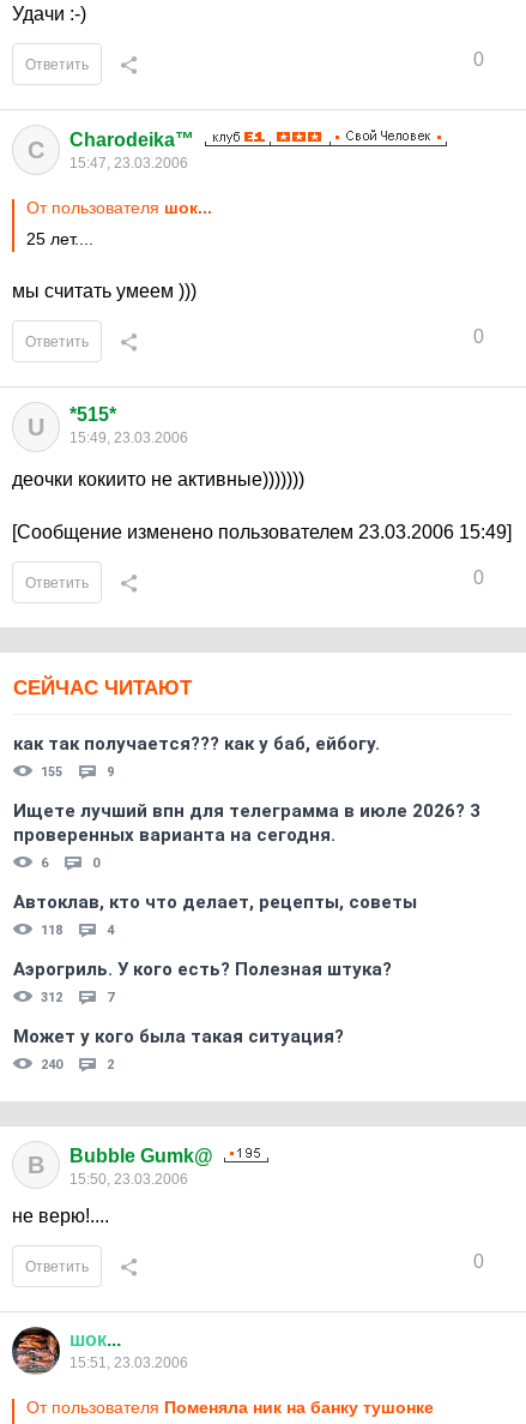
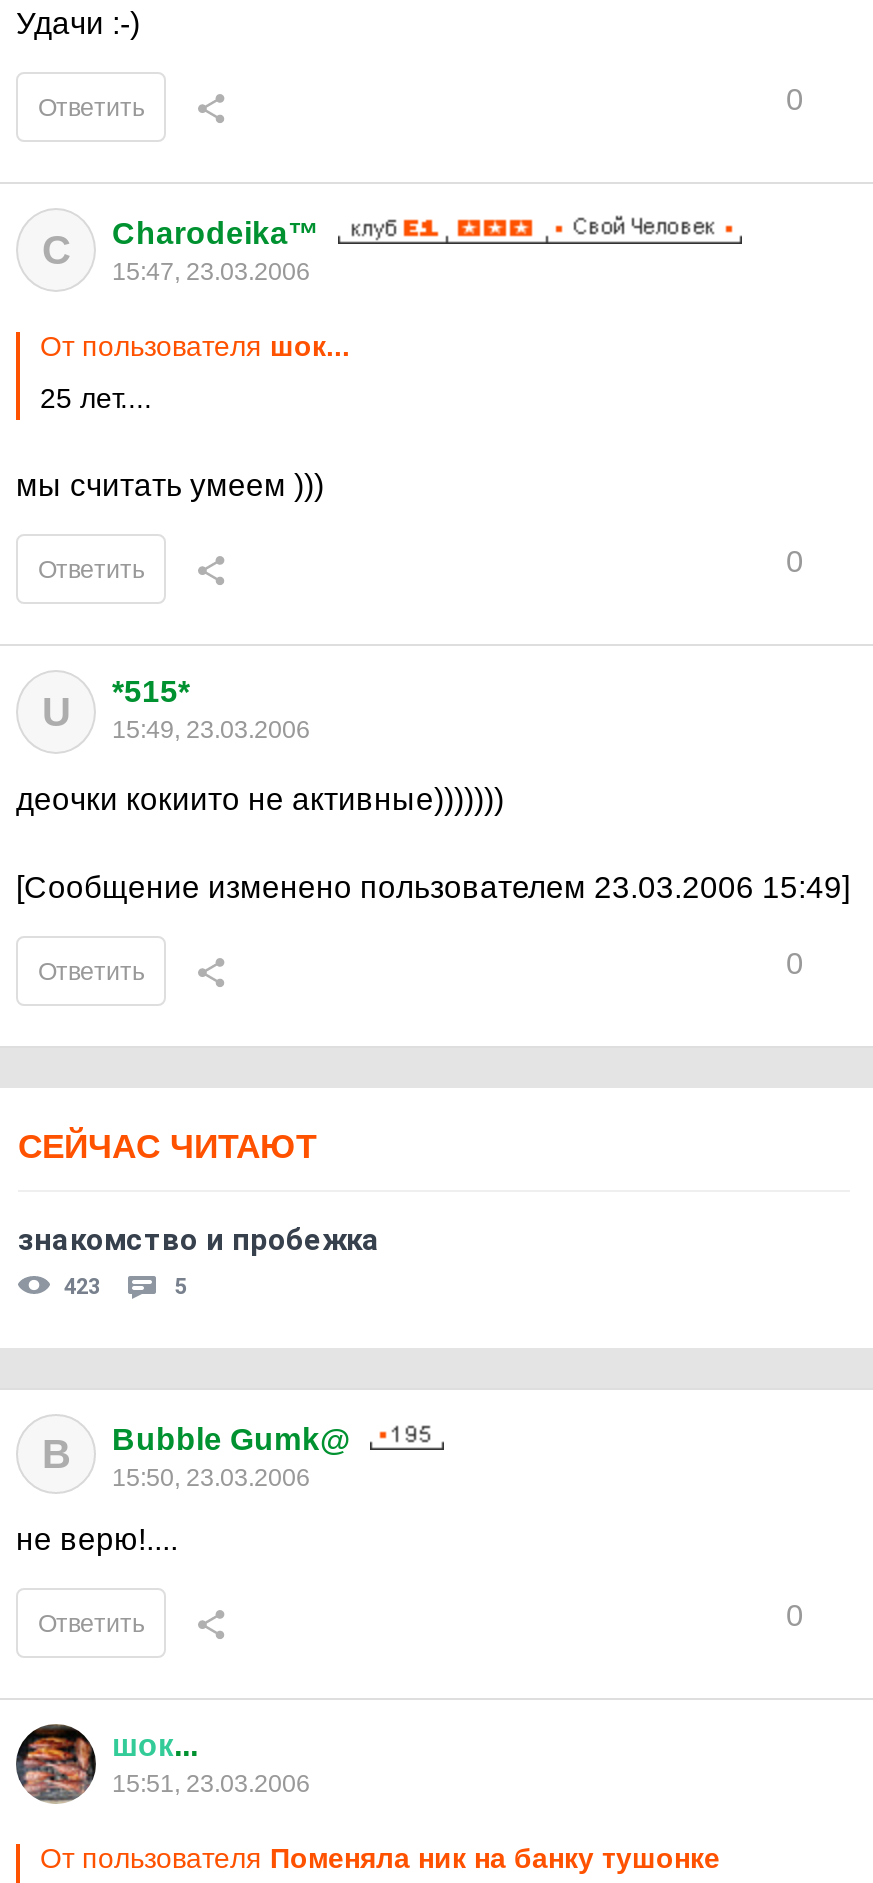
- как так получается??? как у баб, ейбогу.
- 155
- 9
- Ищете лучший впн для телеграмма в июле 2026? 3
- проверенных варианта на сегодня.
- 6
- 0
- Автоклав, кто что делает, рецепты, советы
- 118
- 4
- Аэрогриль. У кого есть? Полезная штука?
- 312
- 7
- Может у кого была такая ситуация?
- 240
- 2
+ знакомство и пробежка
+ 423
+ 5
